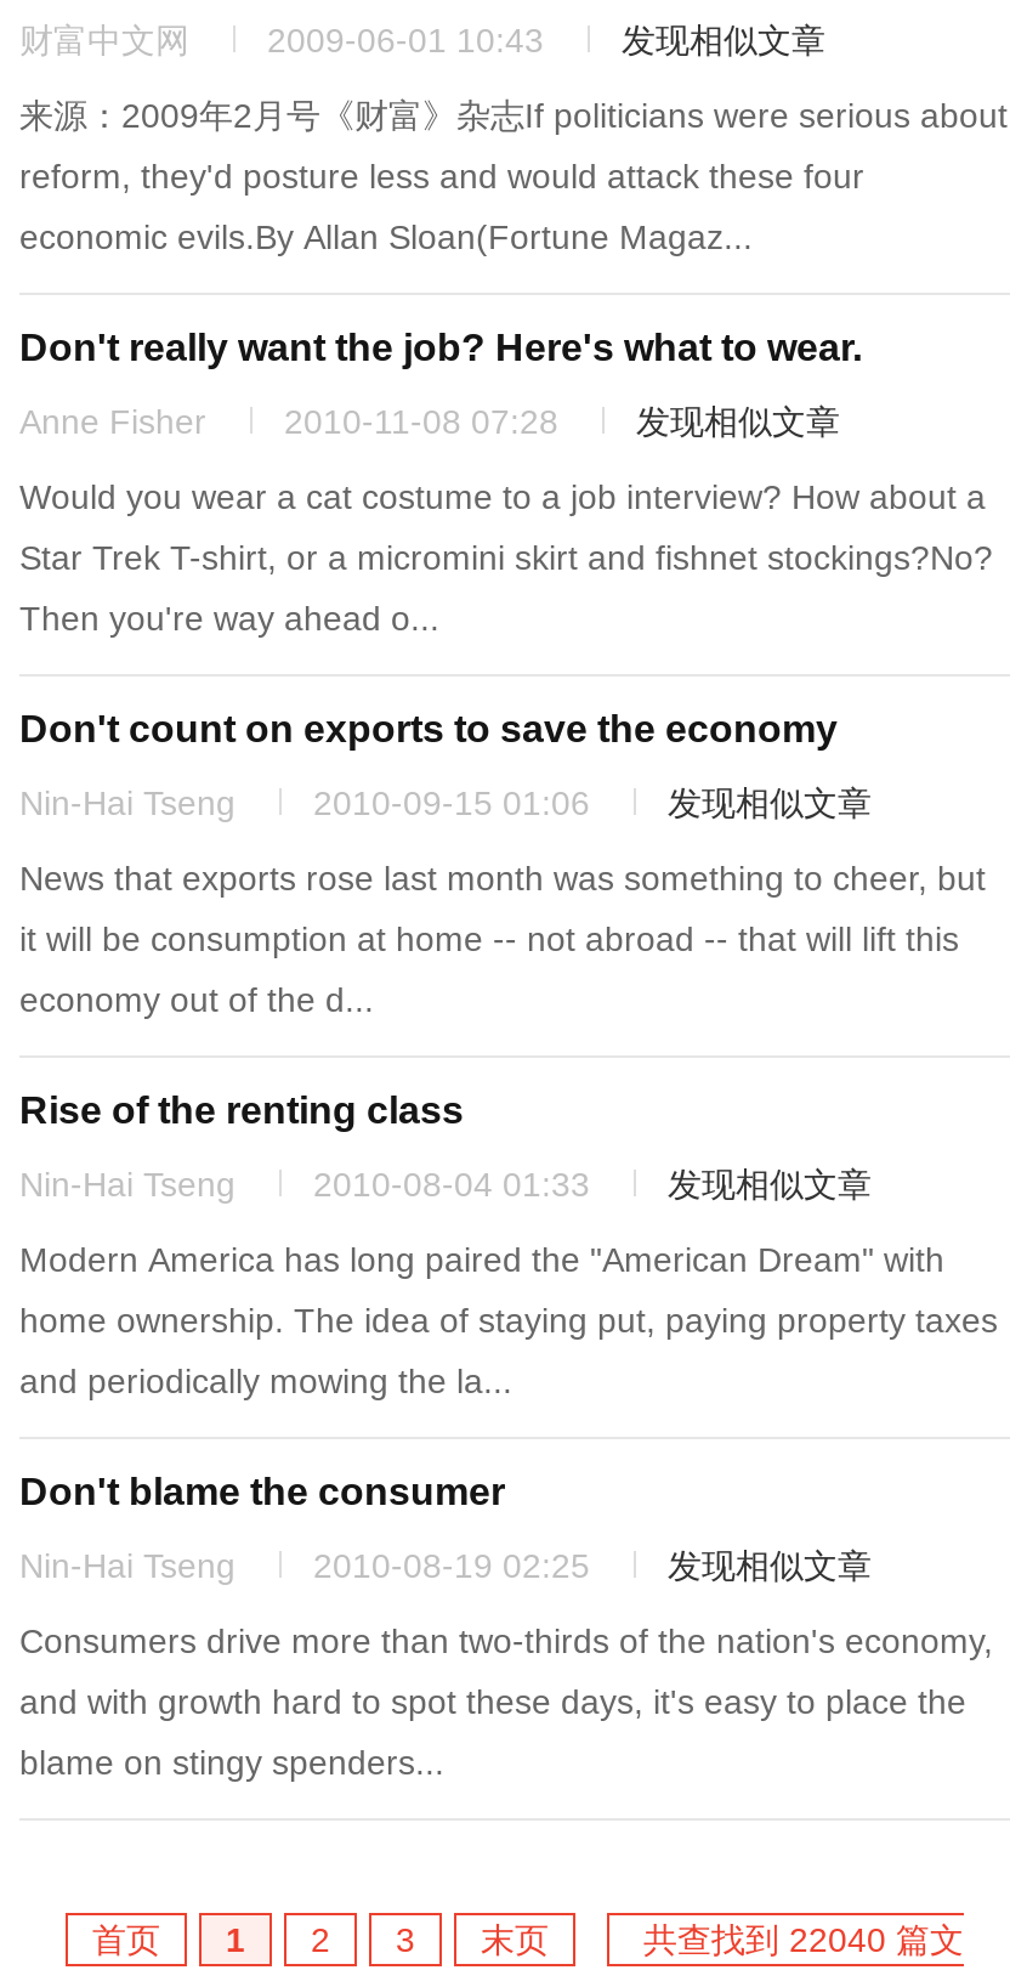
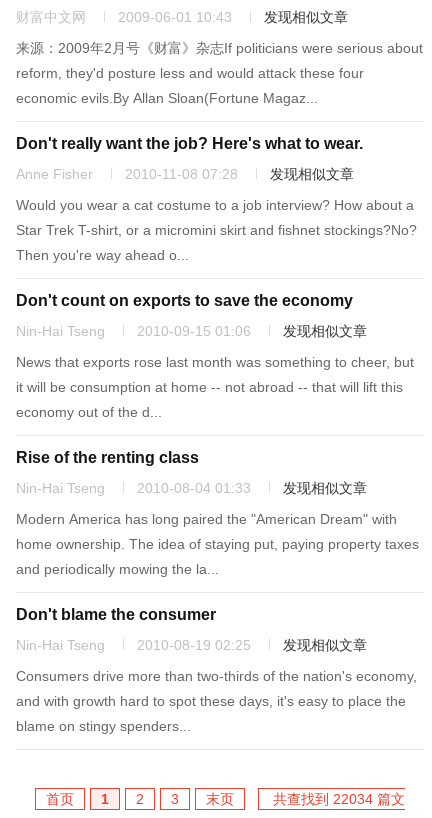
- 共查找到 22040 篇文
+ 共查找到 22034 篇文
